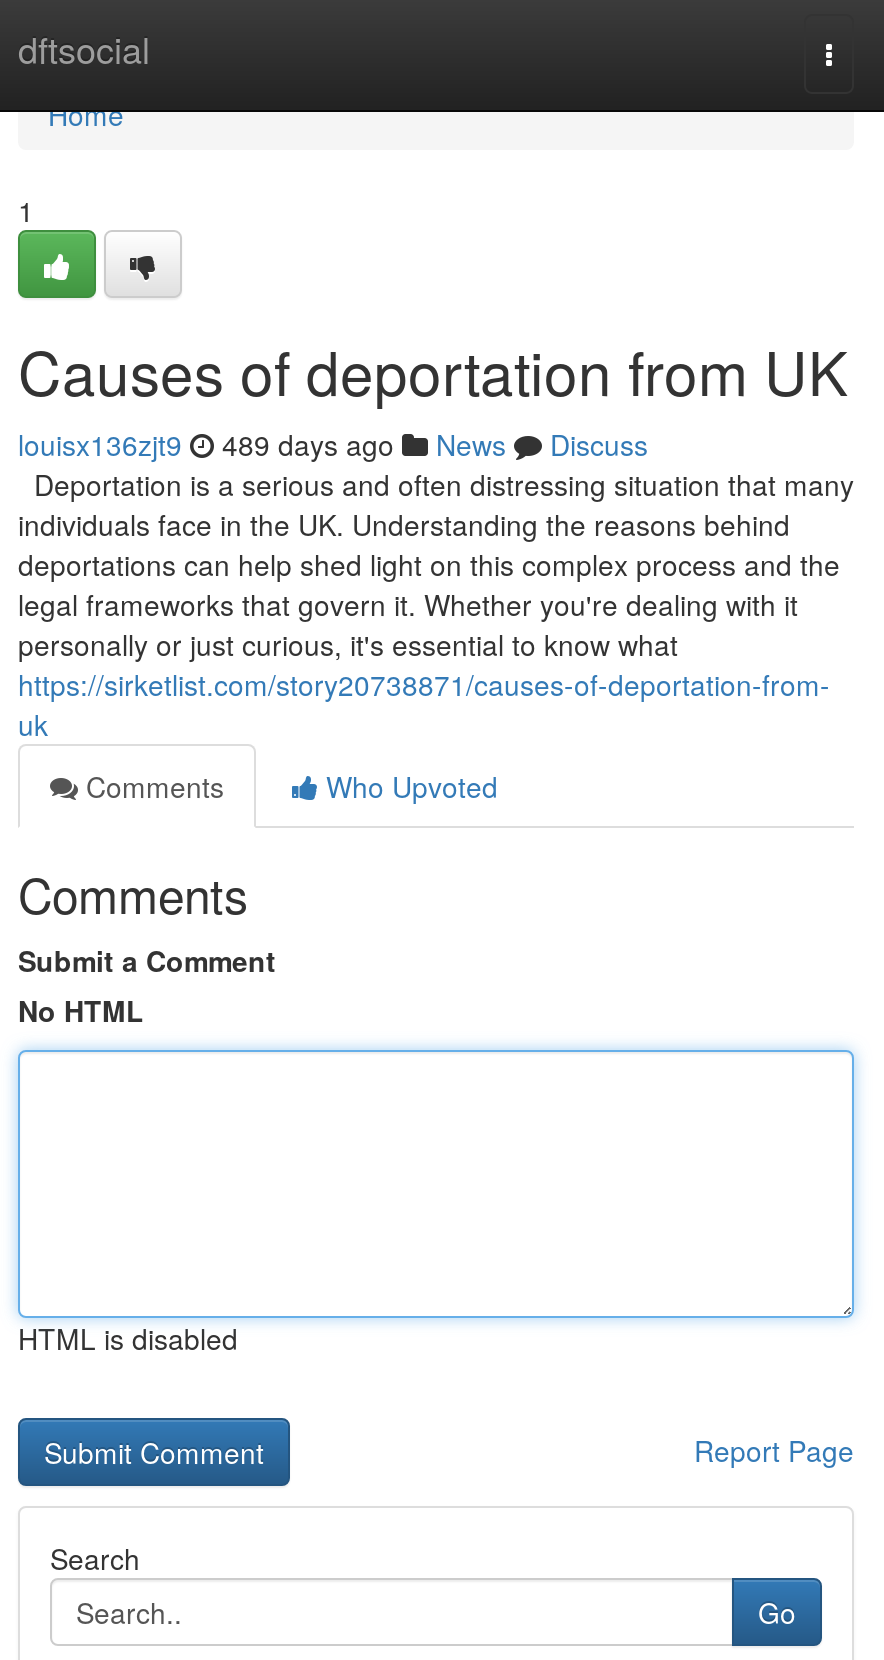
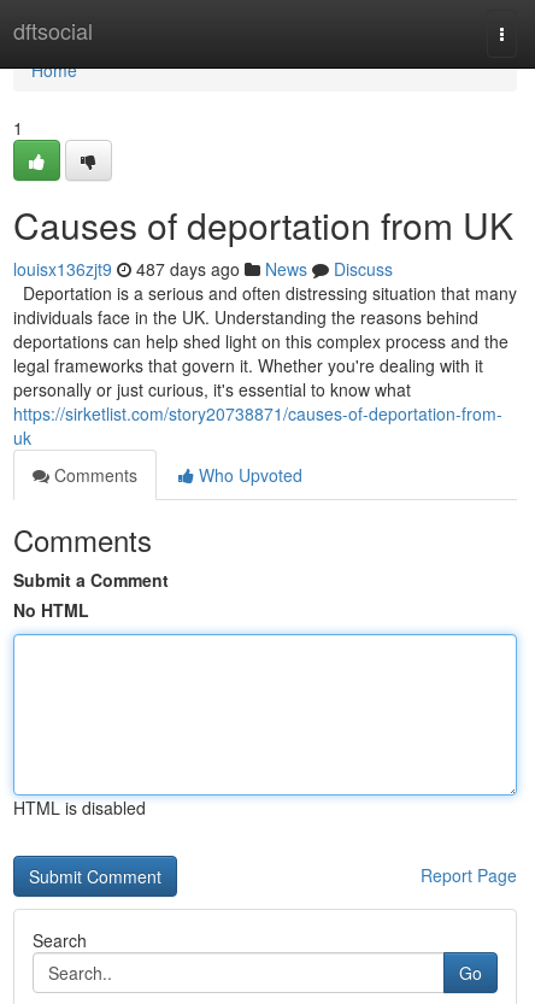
- louisx136zjt9 489 days ago News Discuss
+ louisx136zjt9 487 days ago News Discuss
